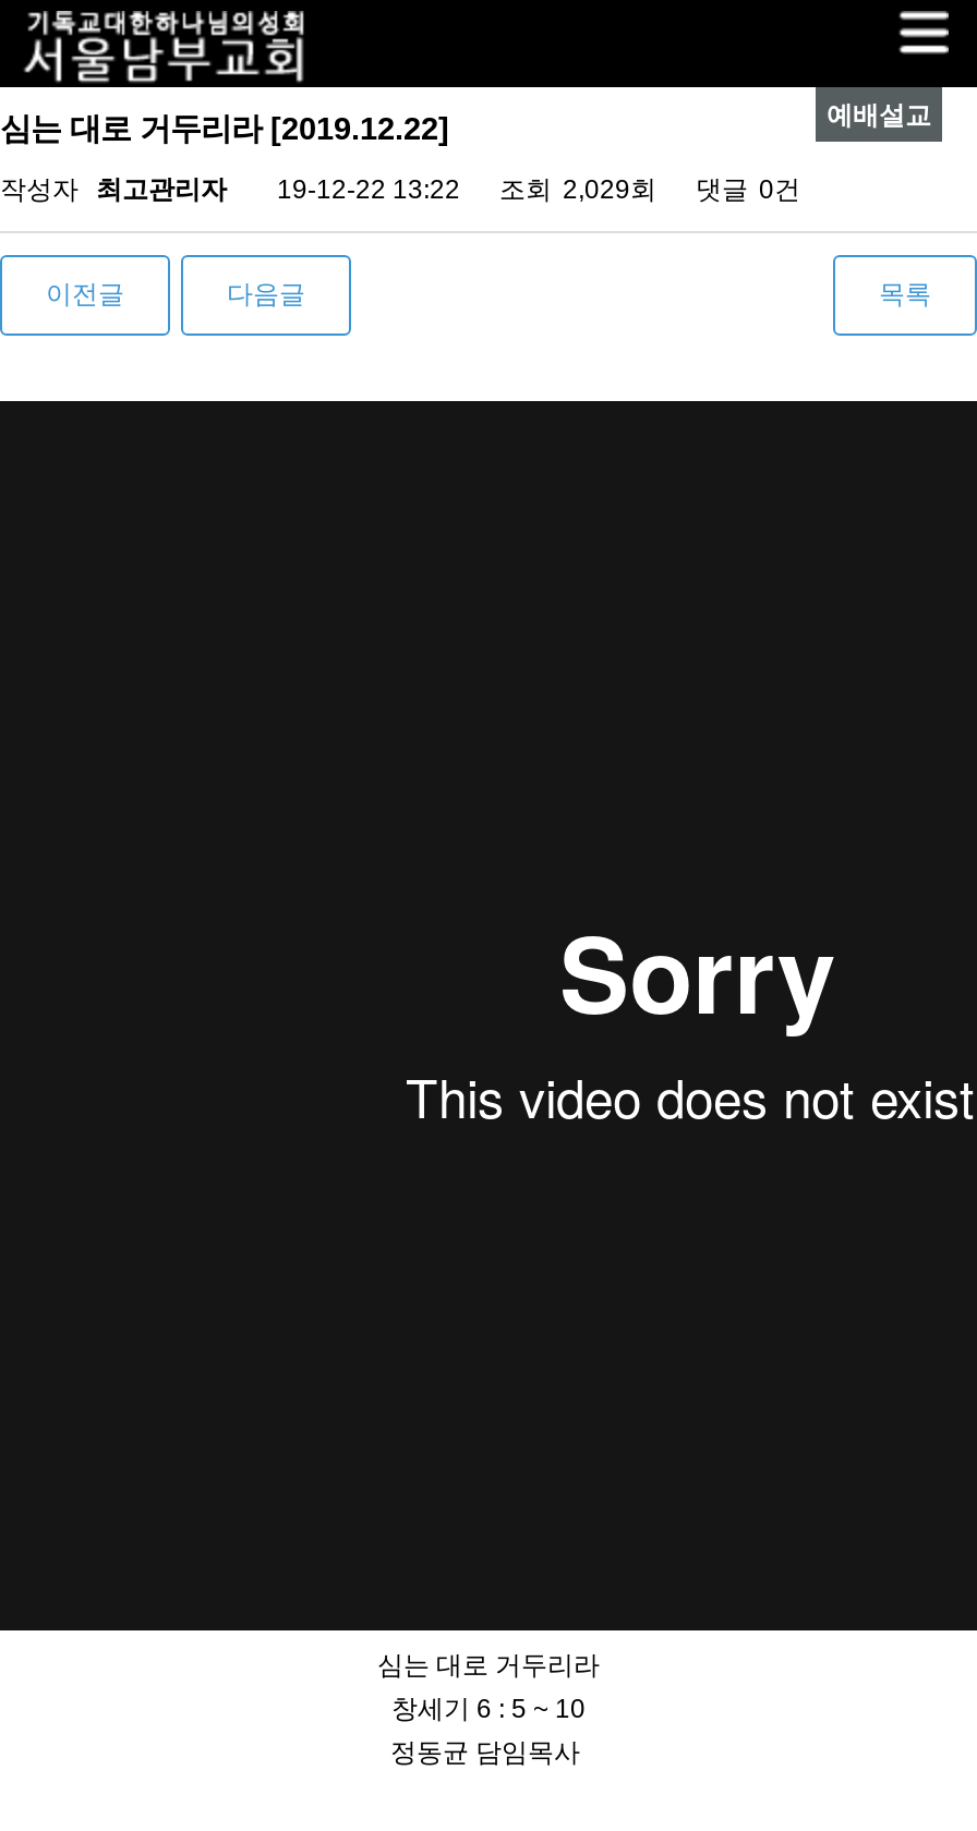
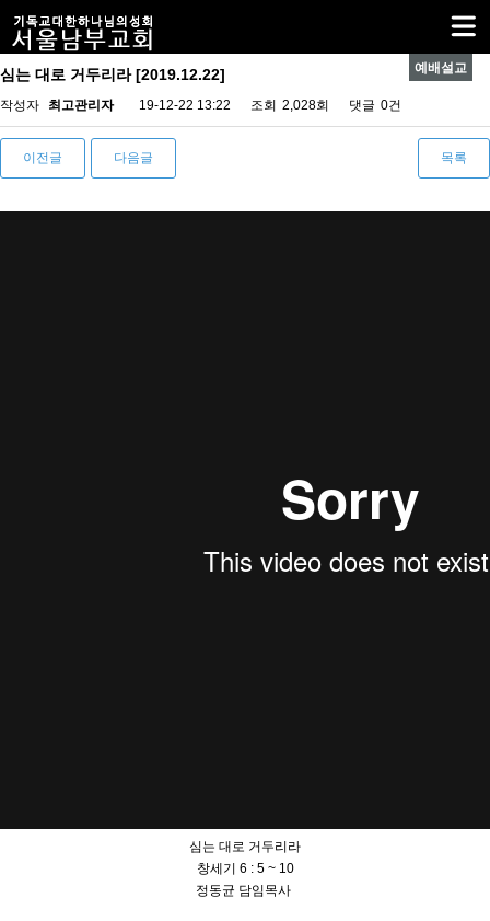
- 작성자 최고관리자 19-12-22 13:22 조회 2,029회 댓글 0건
+ 작성자 최고관리자 19-12-22 13:22 조회 2,028회 댓글 0건
